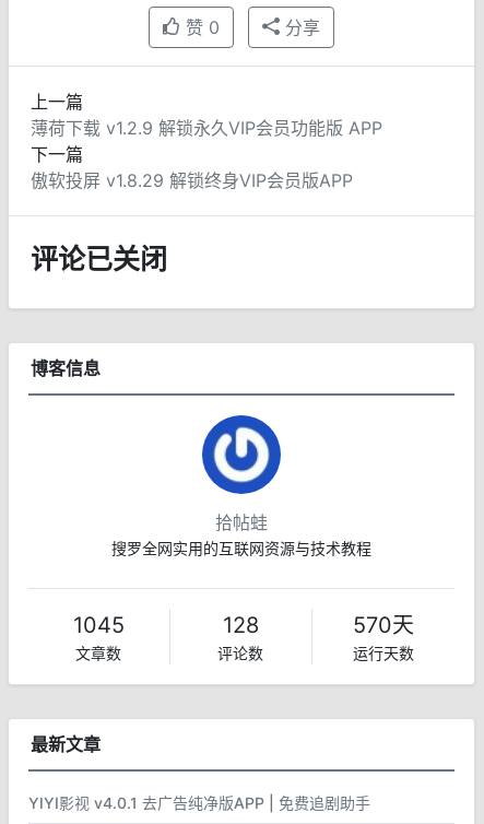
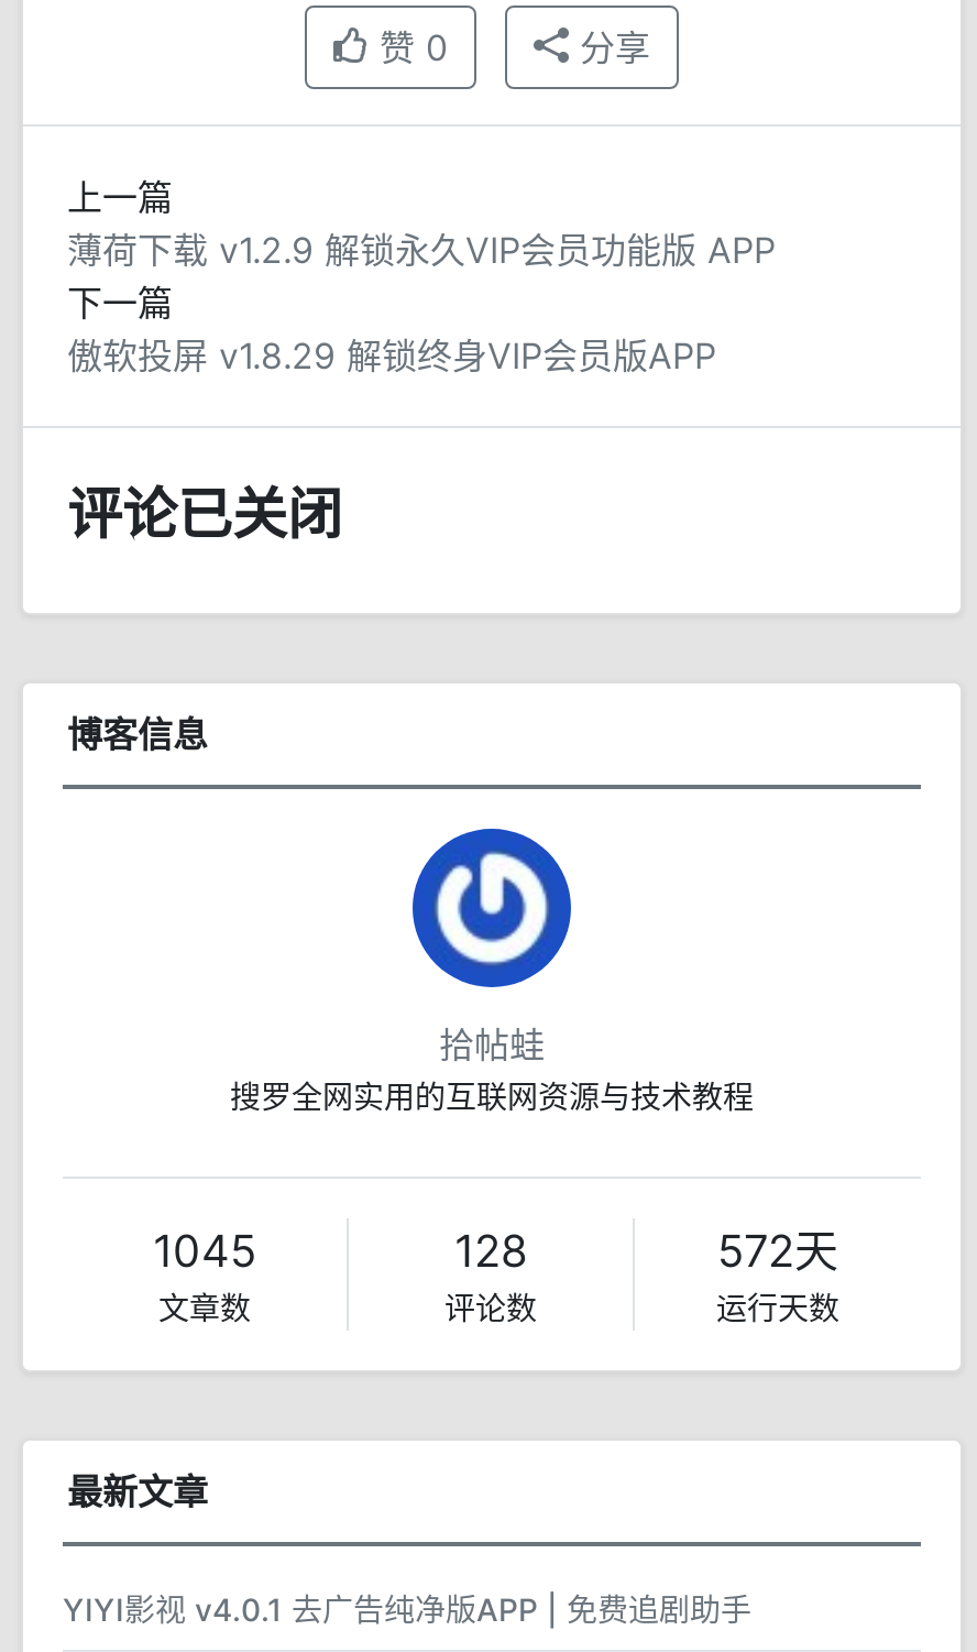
- 570天
+ 572天
